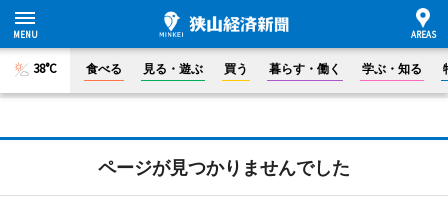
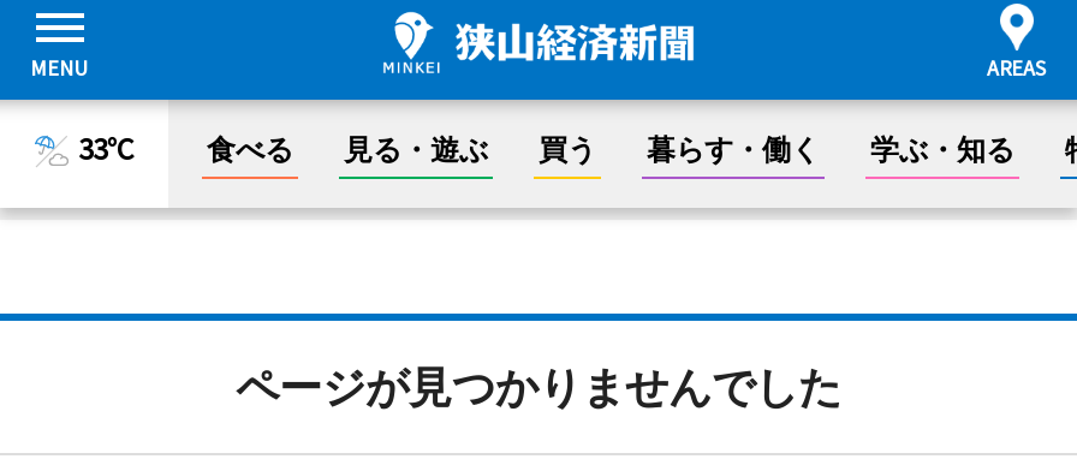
- 38°C
+ 33°C
